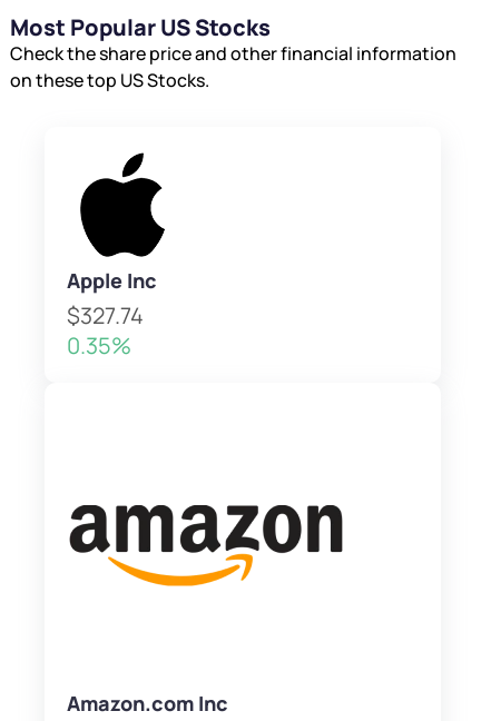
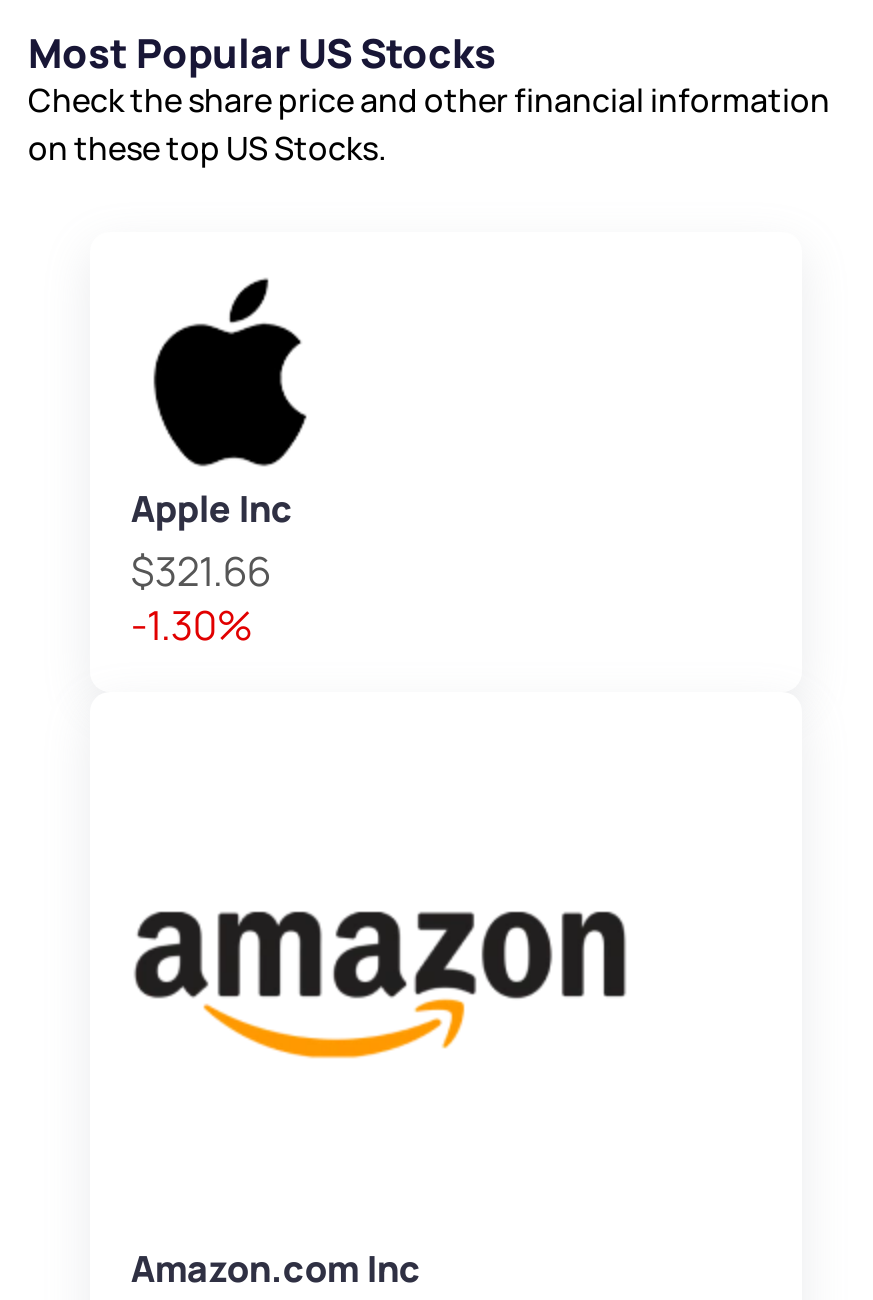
- $327.74
+ $321.66

- 0.35%
+ -1.30%
